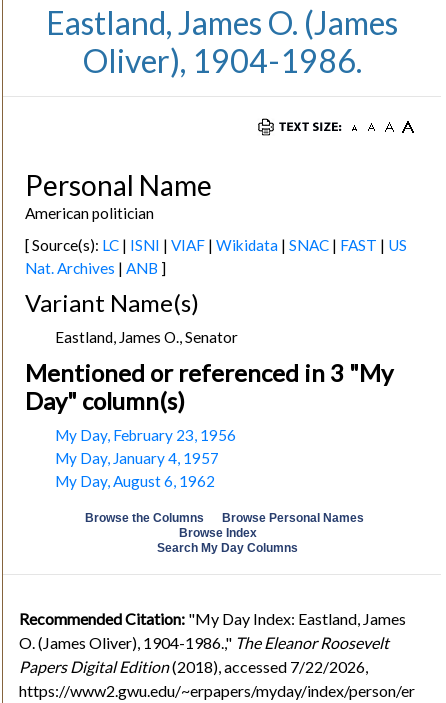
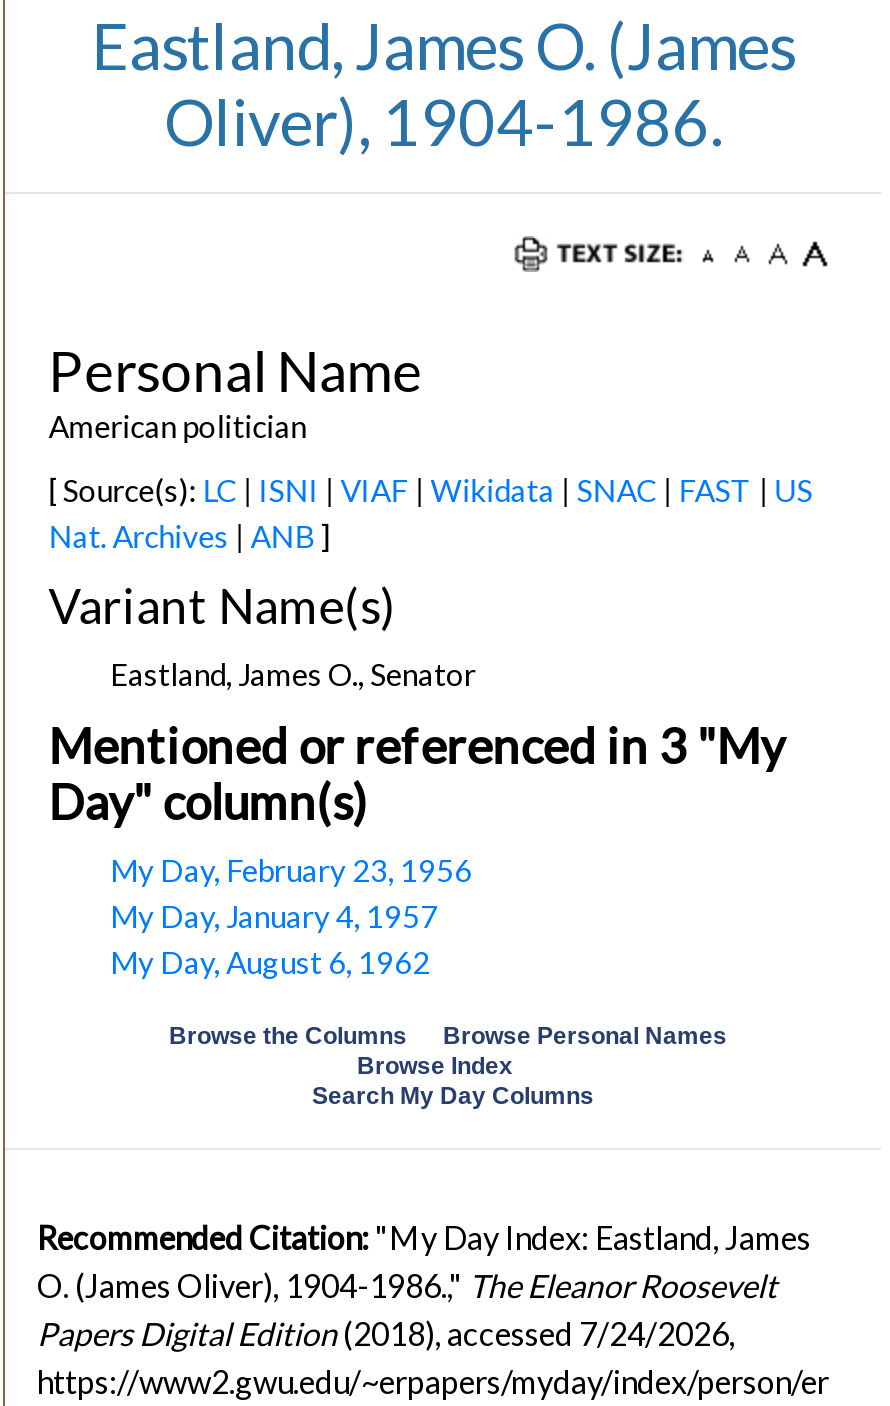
- Papers Digital Edition (2018), accessed 7/22/2026,
+ Papers Digital Edition (2018), accessed 7/24/2026,
